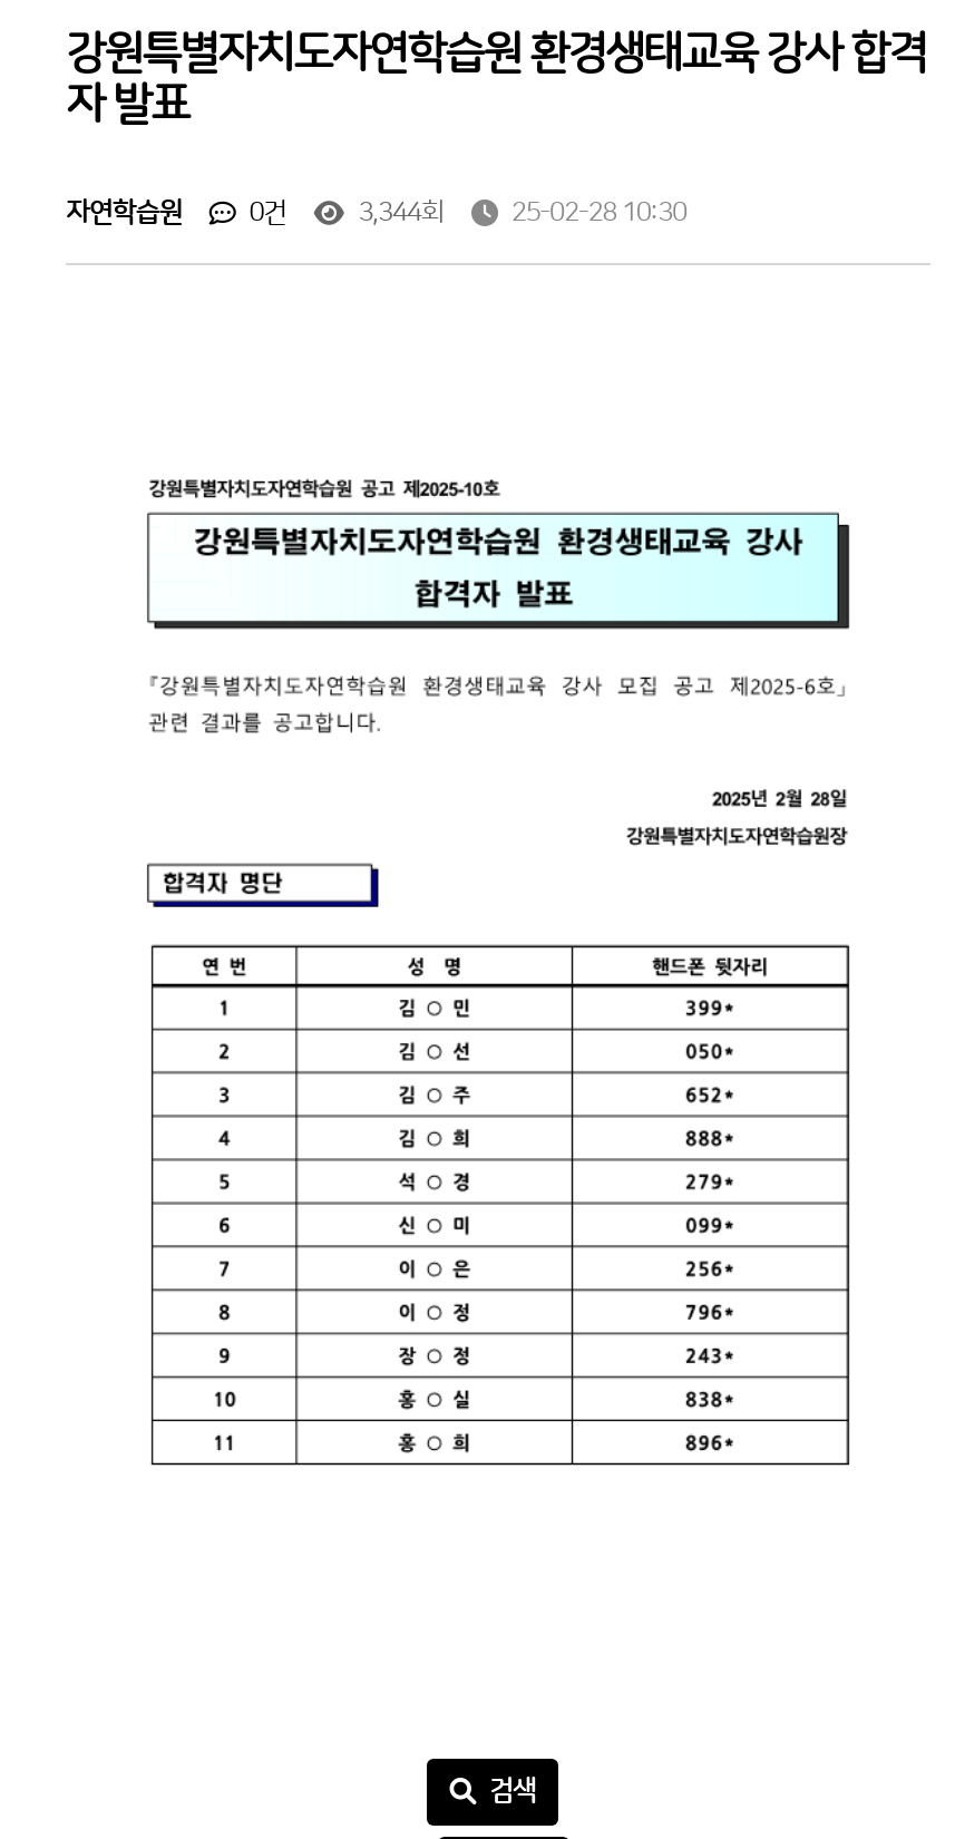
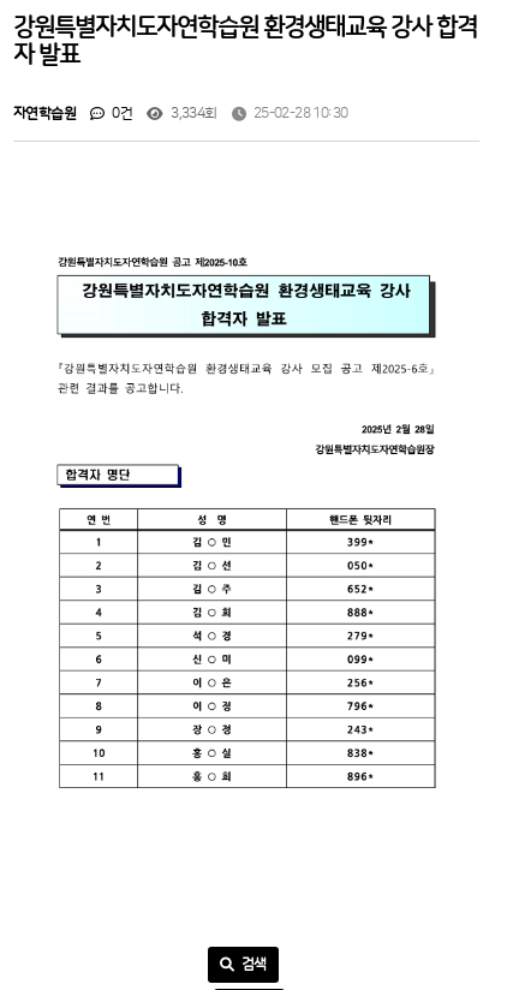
- 3,344회
+ 3,334회
